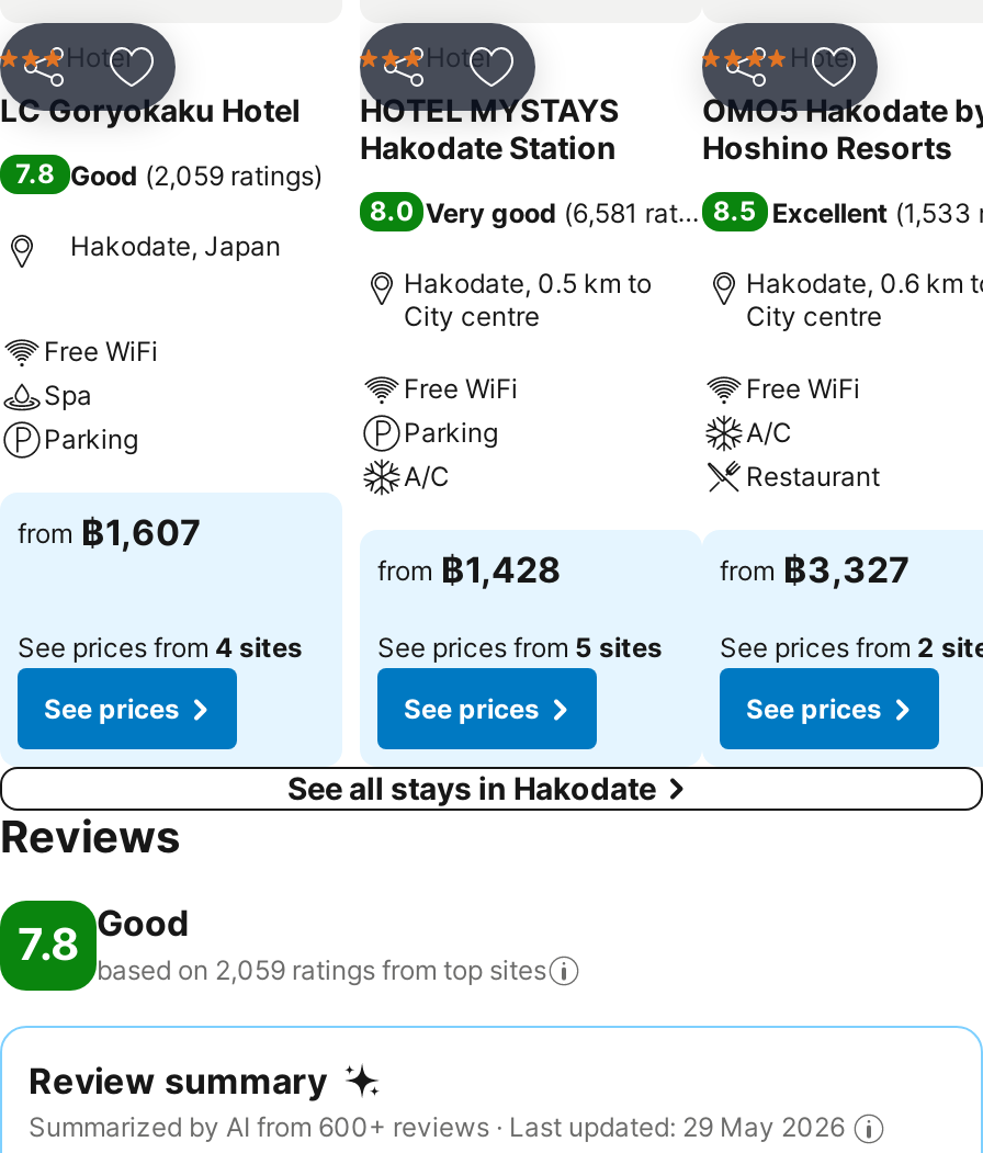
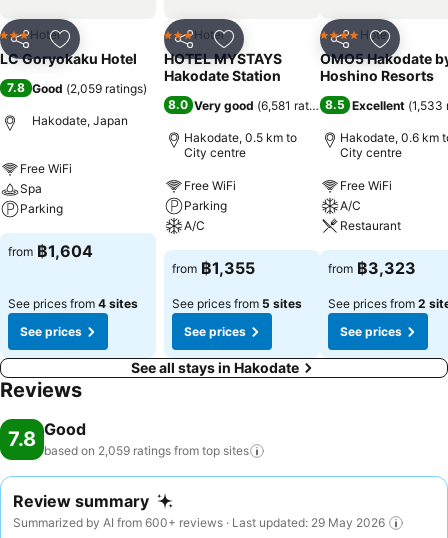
- from ฿1,607
+ from ฿1,604

- from ฿1,428
+ from ฿1,355

- from ฿3,327
+ from ฿3,323
